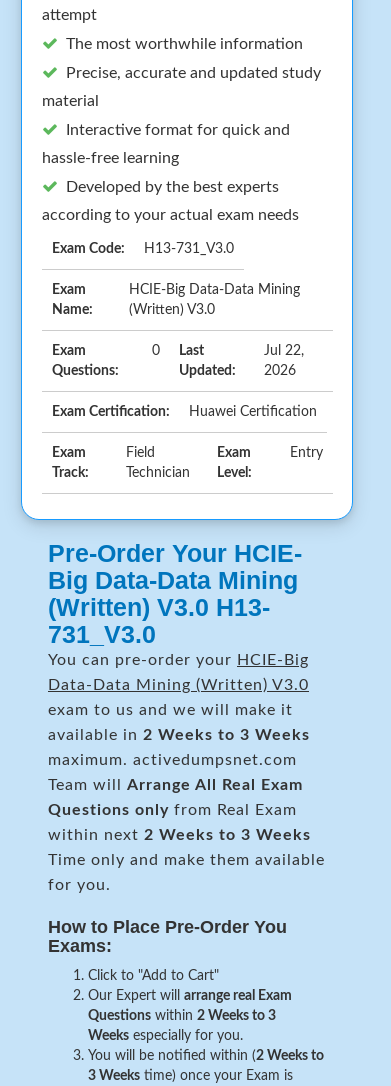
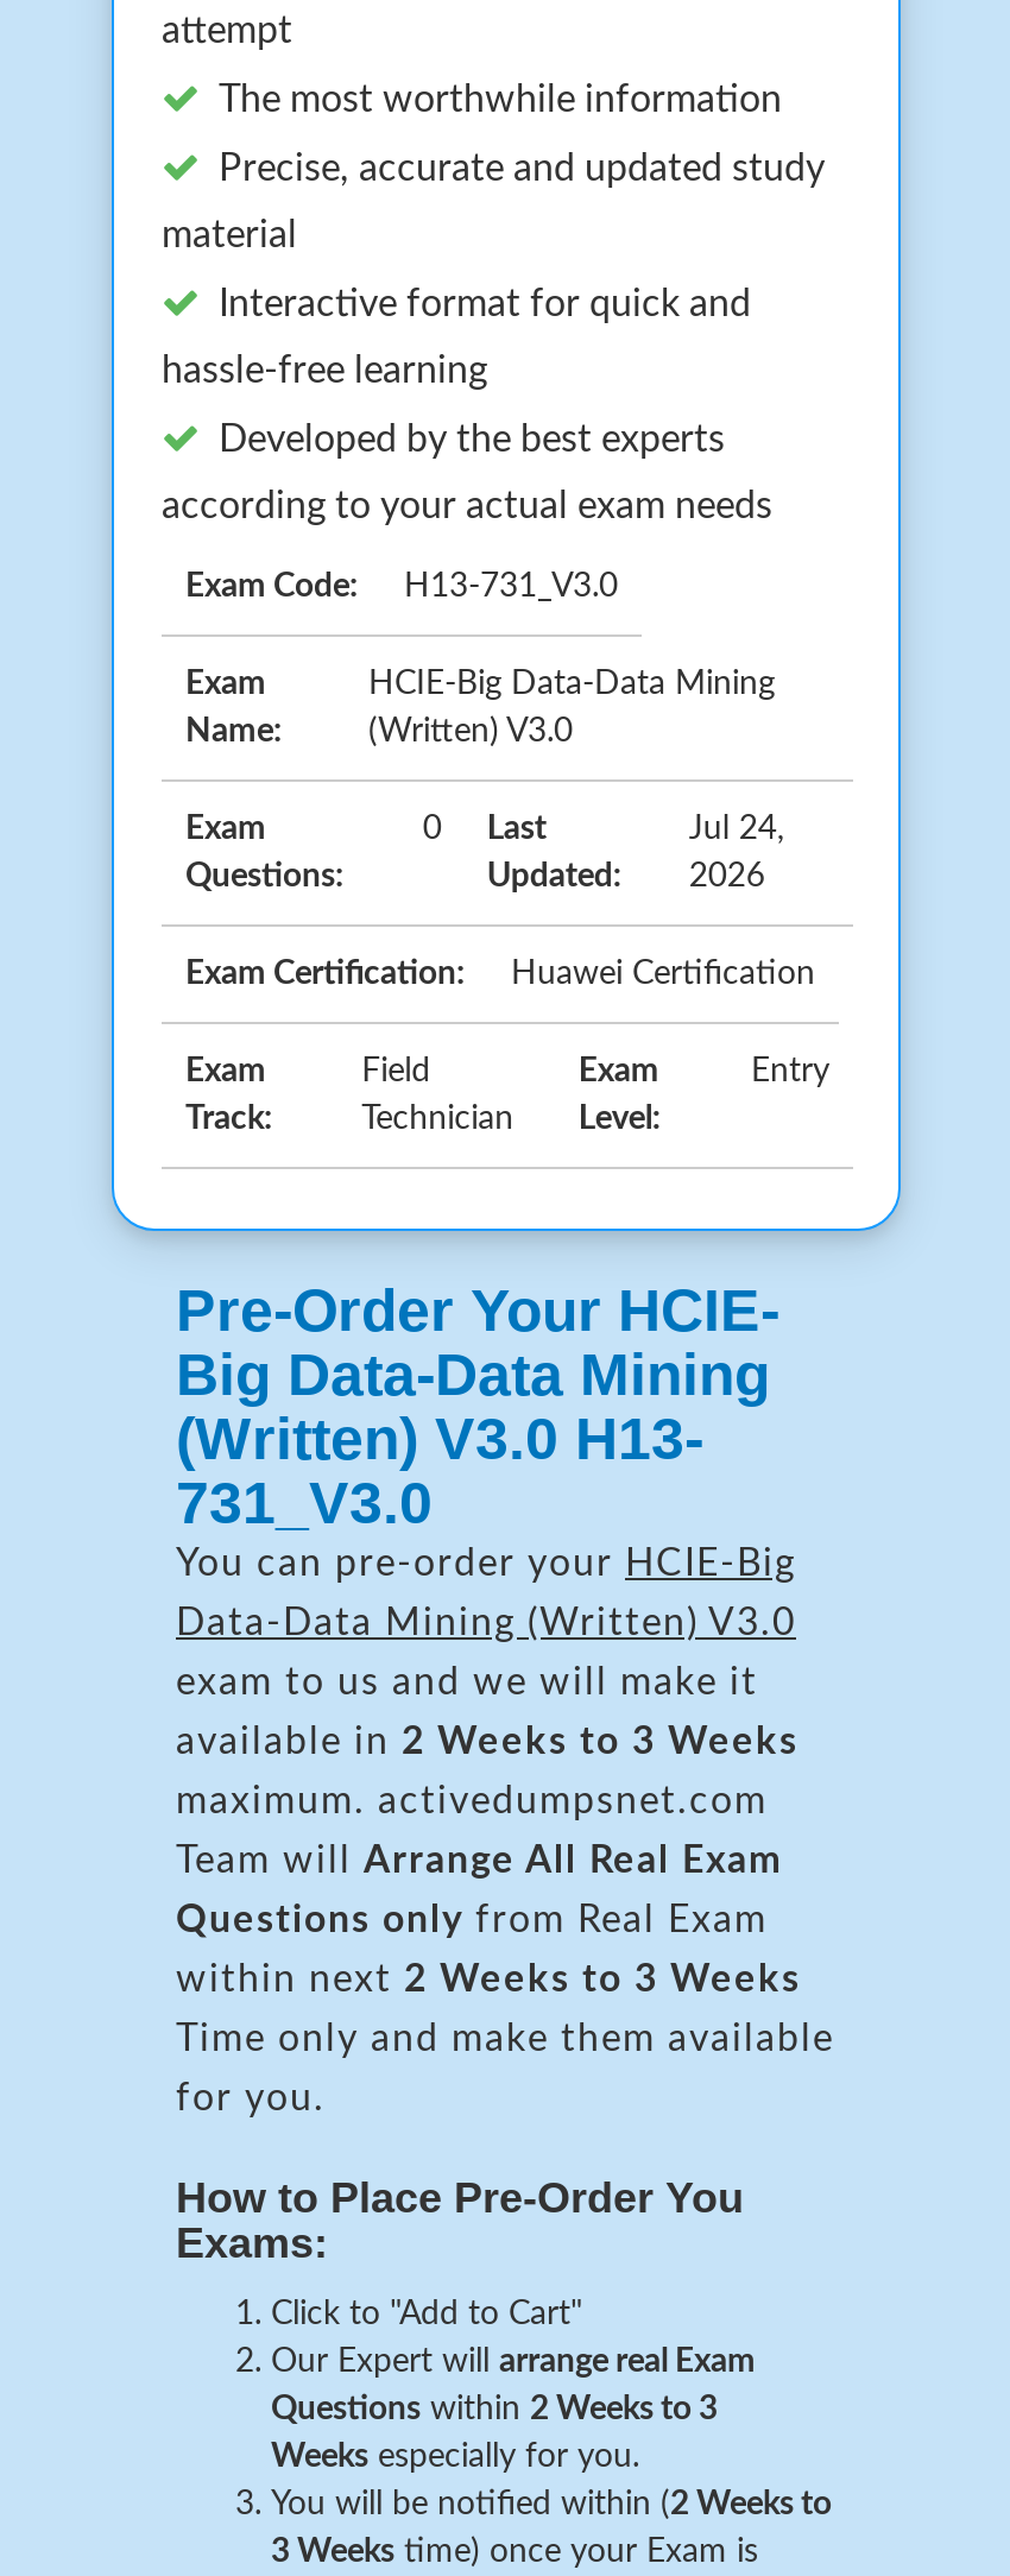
- Jul 22,
+ Jul 24,
